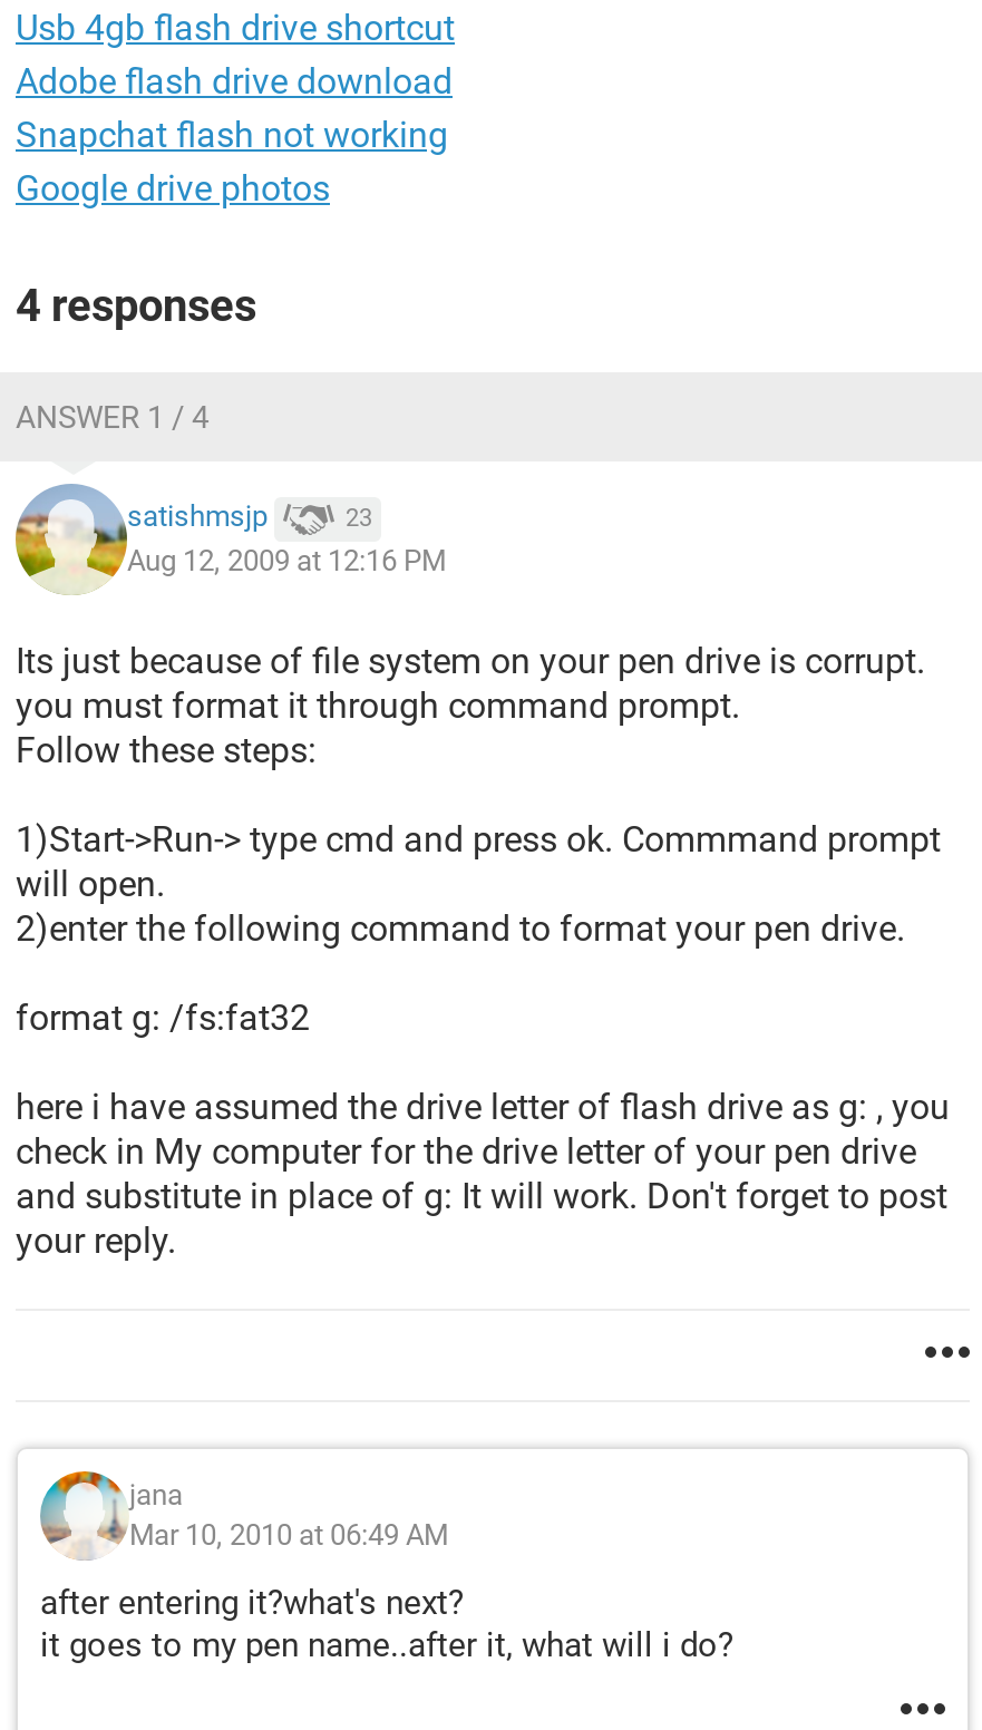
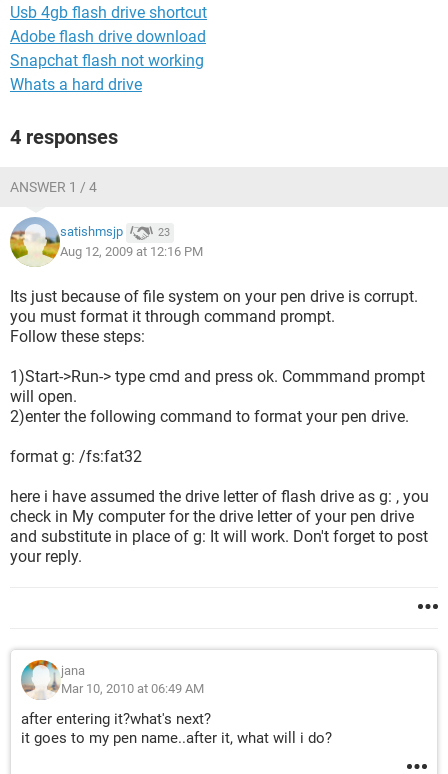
- Google drive photos
+ Whats a hard drive
